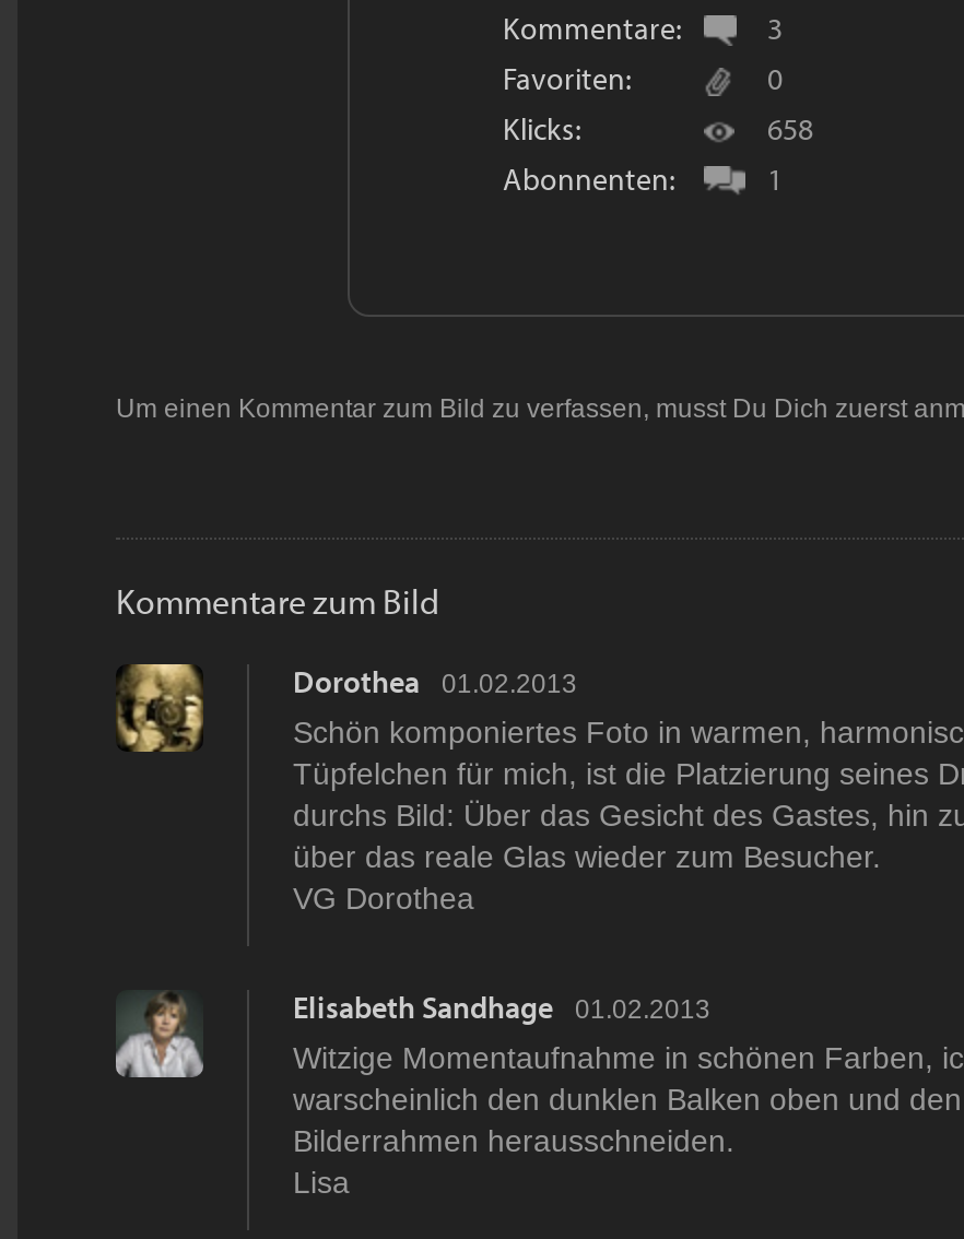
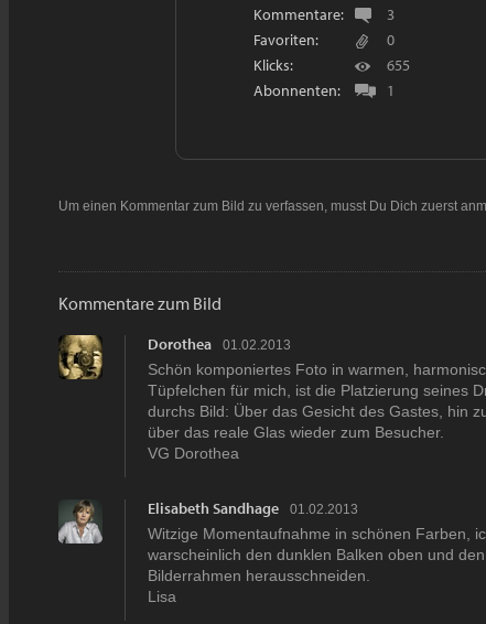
- 658
+ 655
